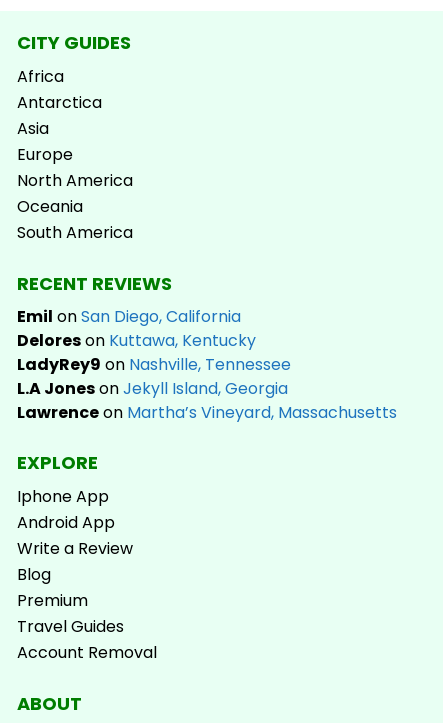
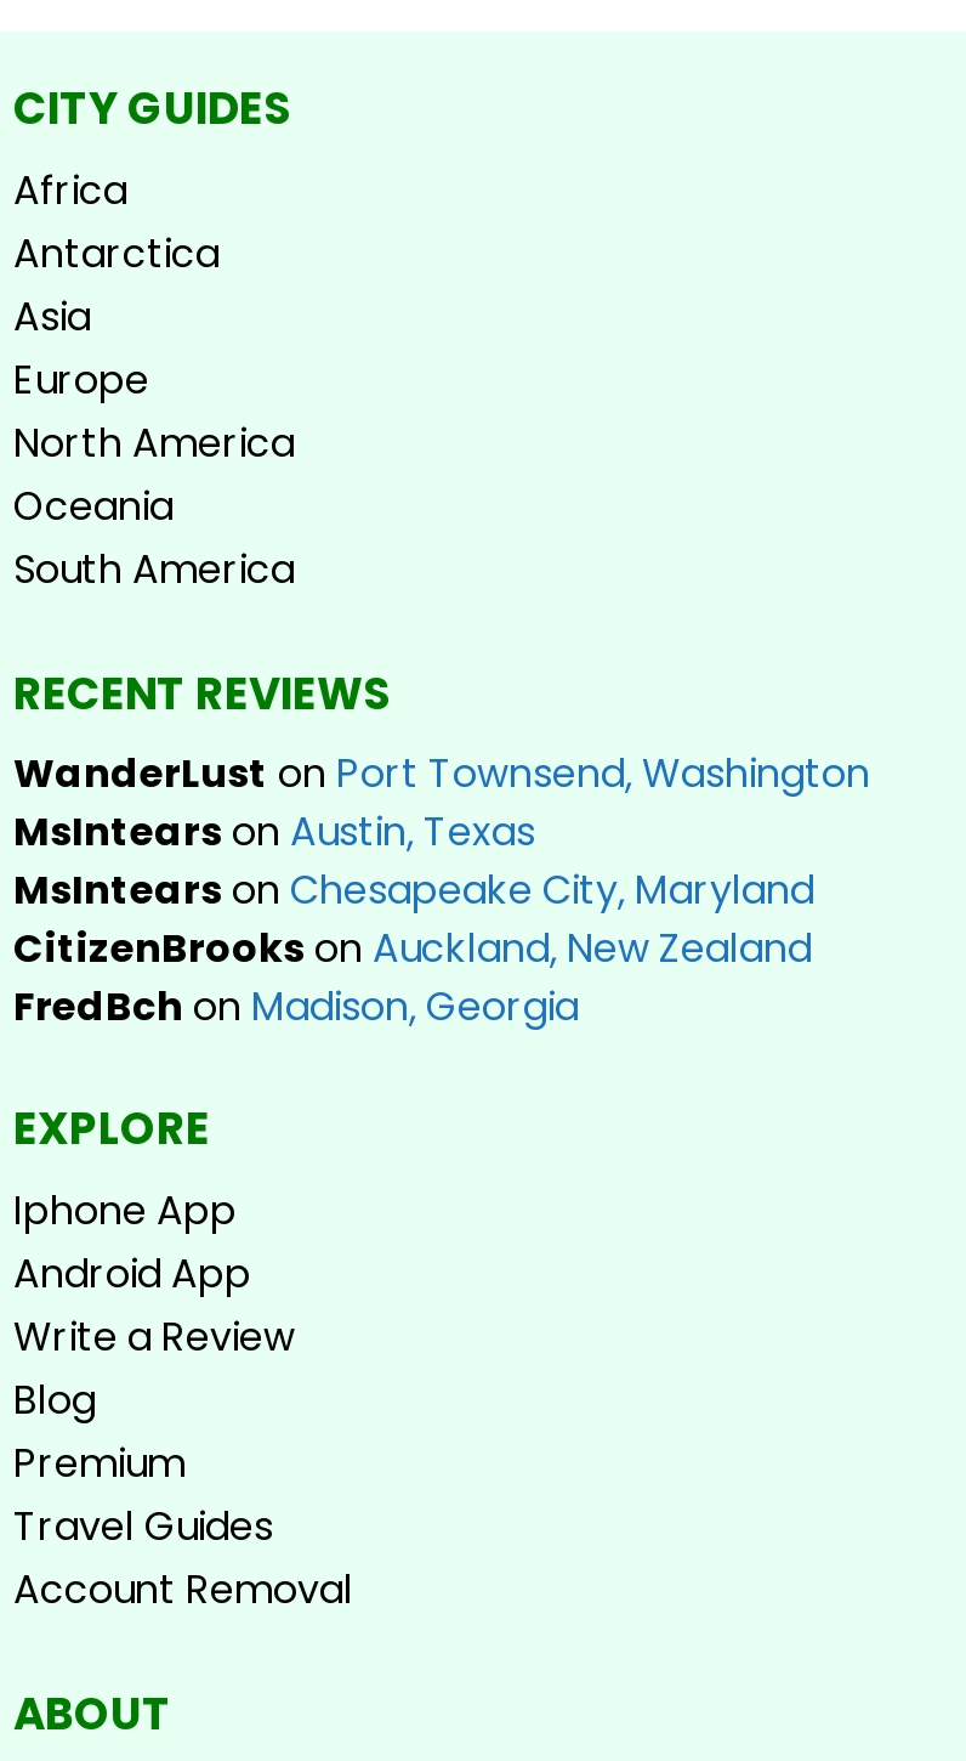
- Emil on San Diego, California
- Delores on Kuttawa, Kentucky
- LadyRey9 on Nashville, Tennessee
- L.A Jones on Jekyll Island, Georgia
- Lawrence on Martha’s Vineyard, Massachusetts
+ WanderLust on Port Townsend, Washington
+ MsIntears on Austin, Texas
+ MsIntears on Chesapeake City, Maryland
+ CitizenBrooks on Auckland, New Zealand
+ FredBch on Madison, Georgia
